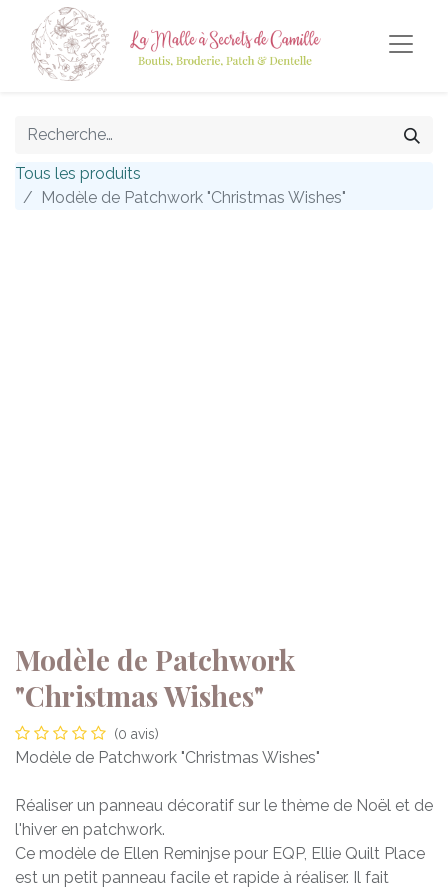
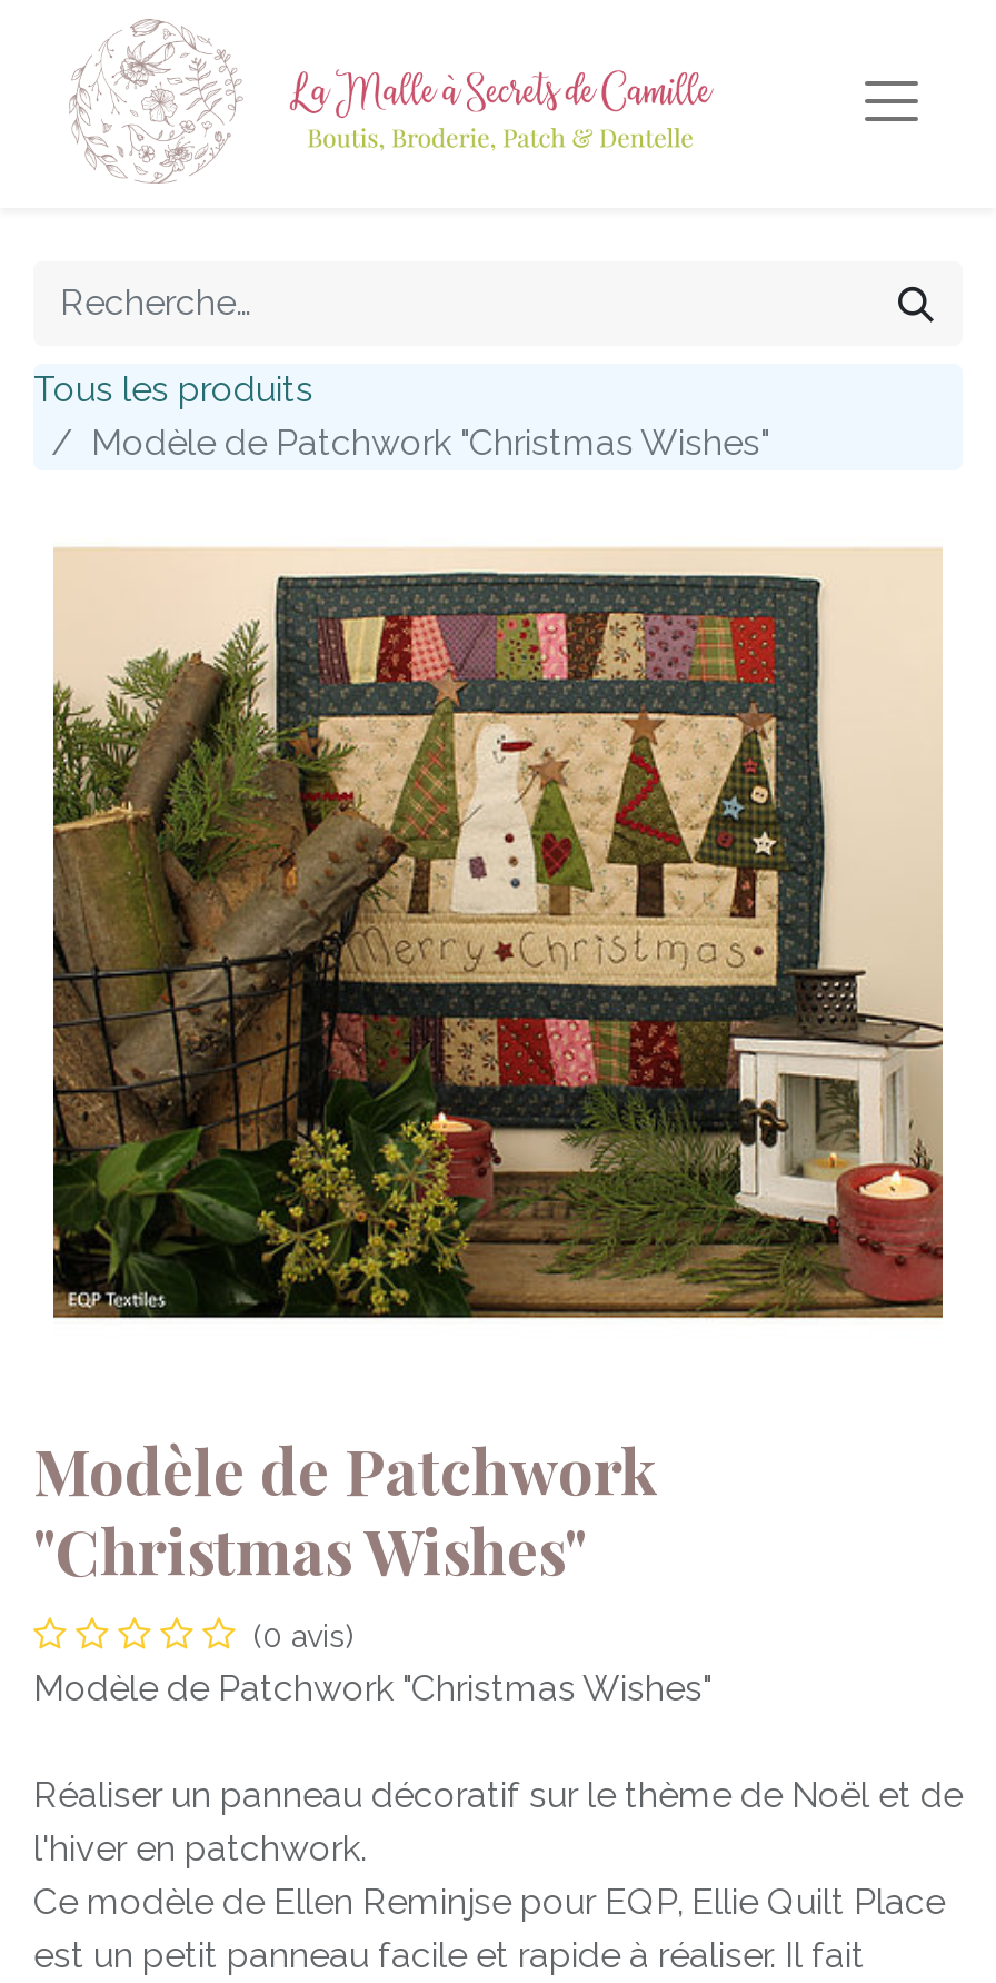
+ [image]
